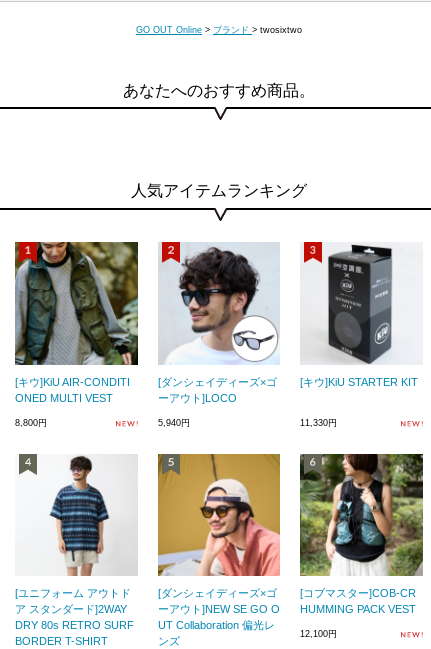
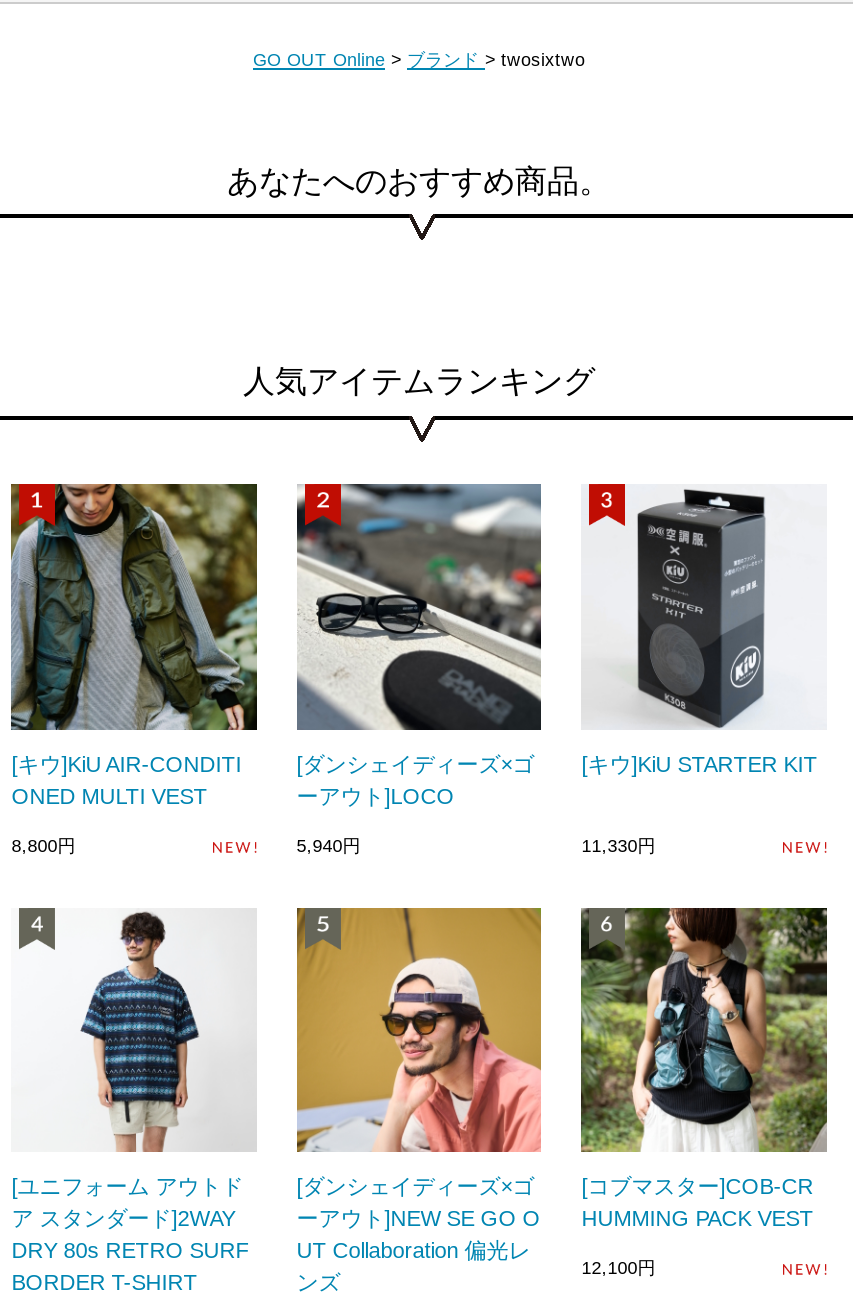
- [image]
+ [image]
